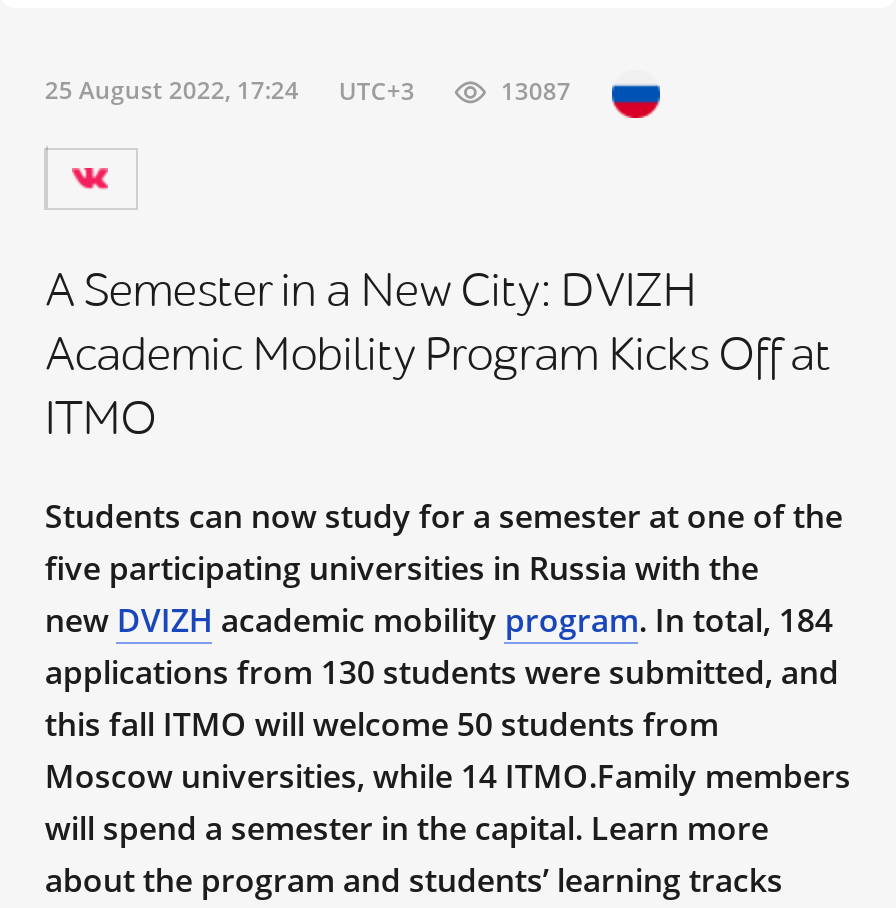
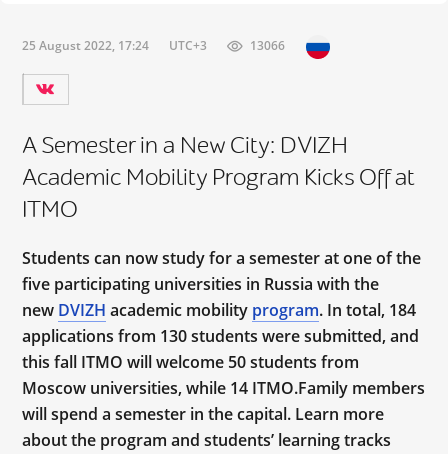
- 13087
+ 13066
